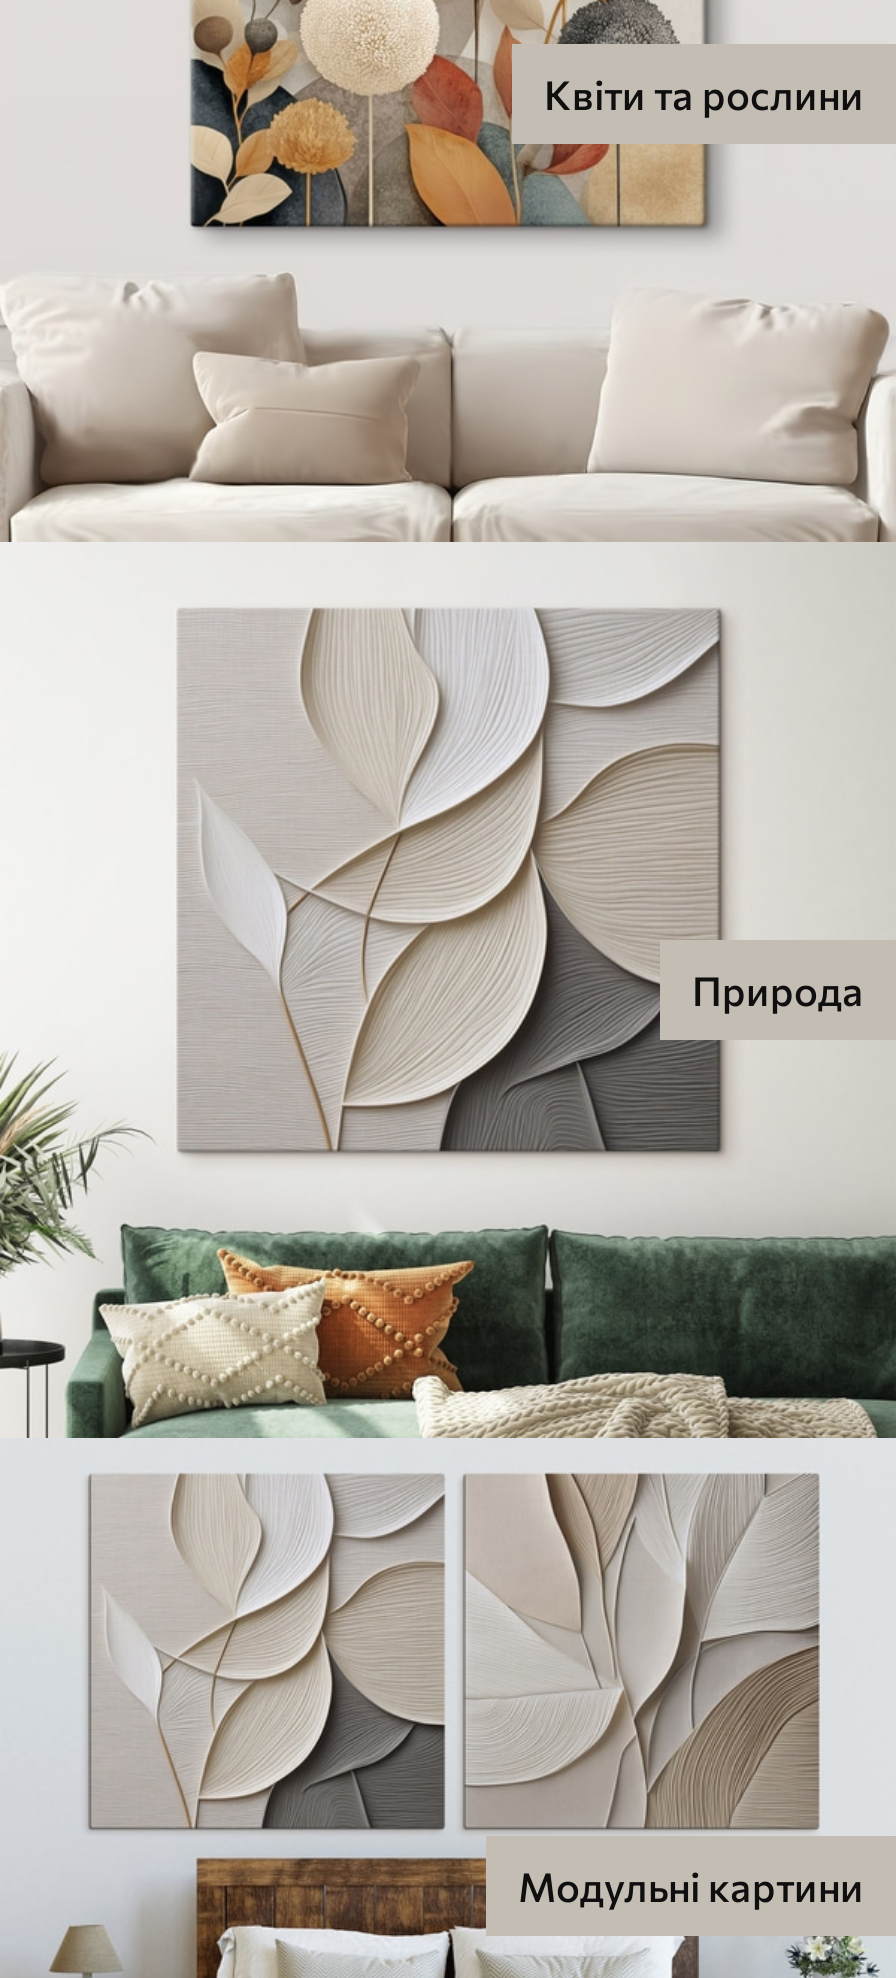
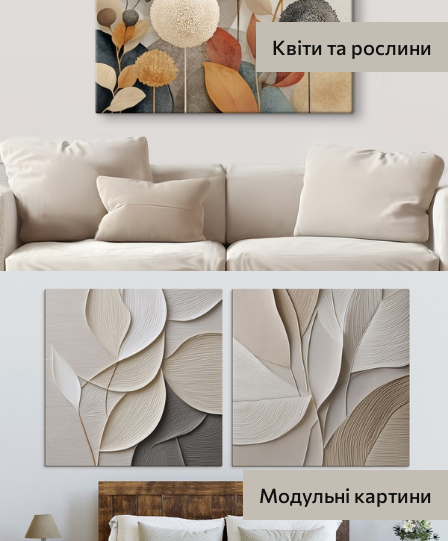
- [image]
- Природа
